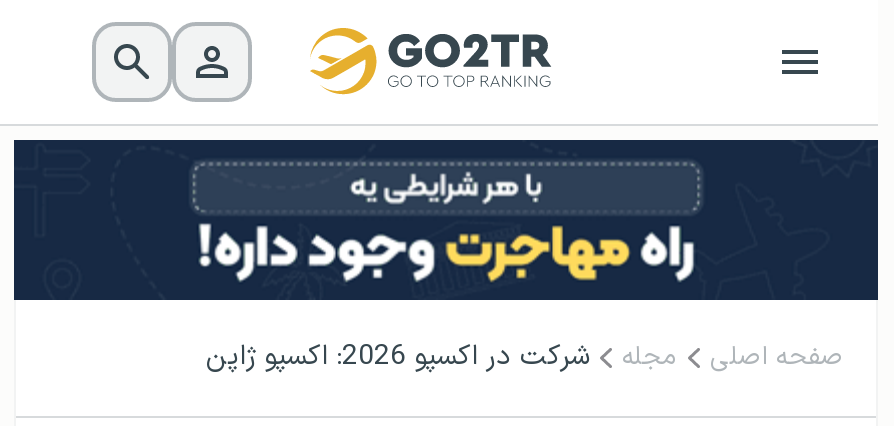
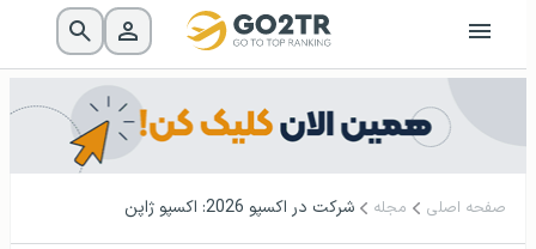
- [image]
+ [image]
